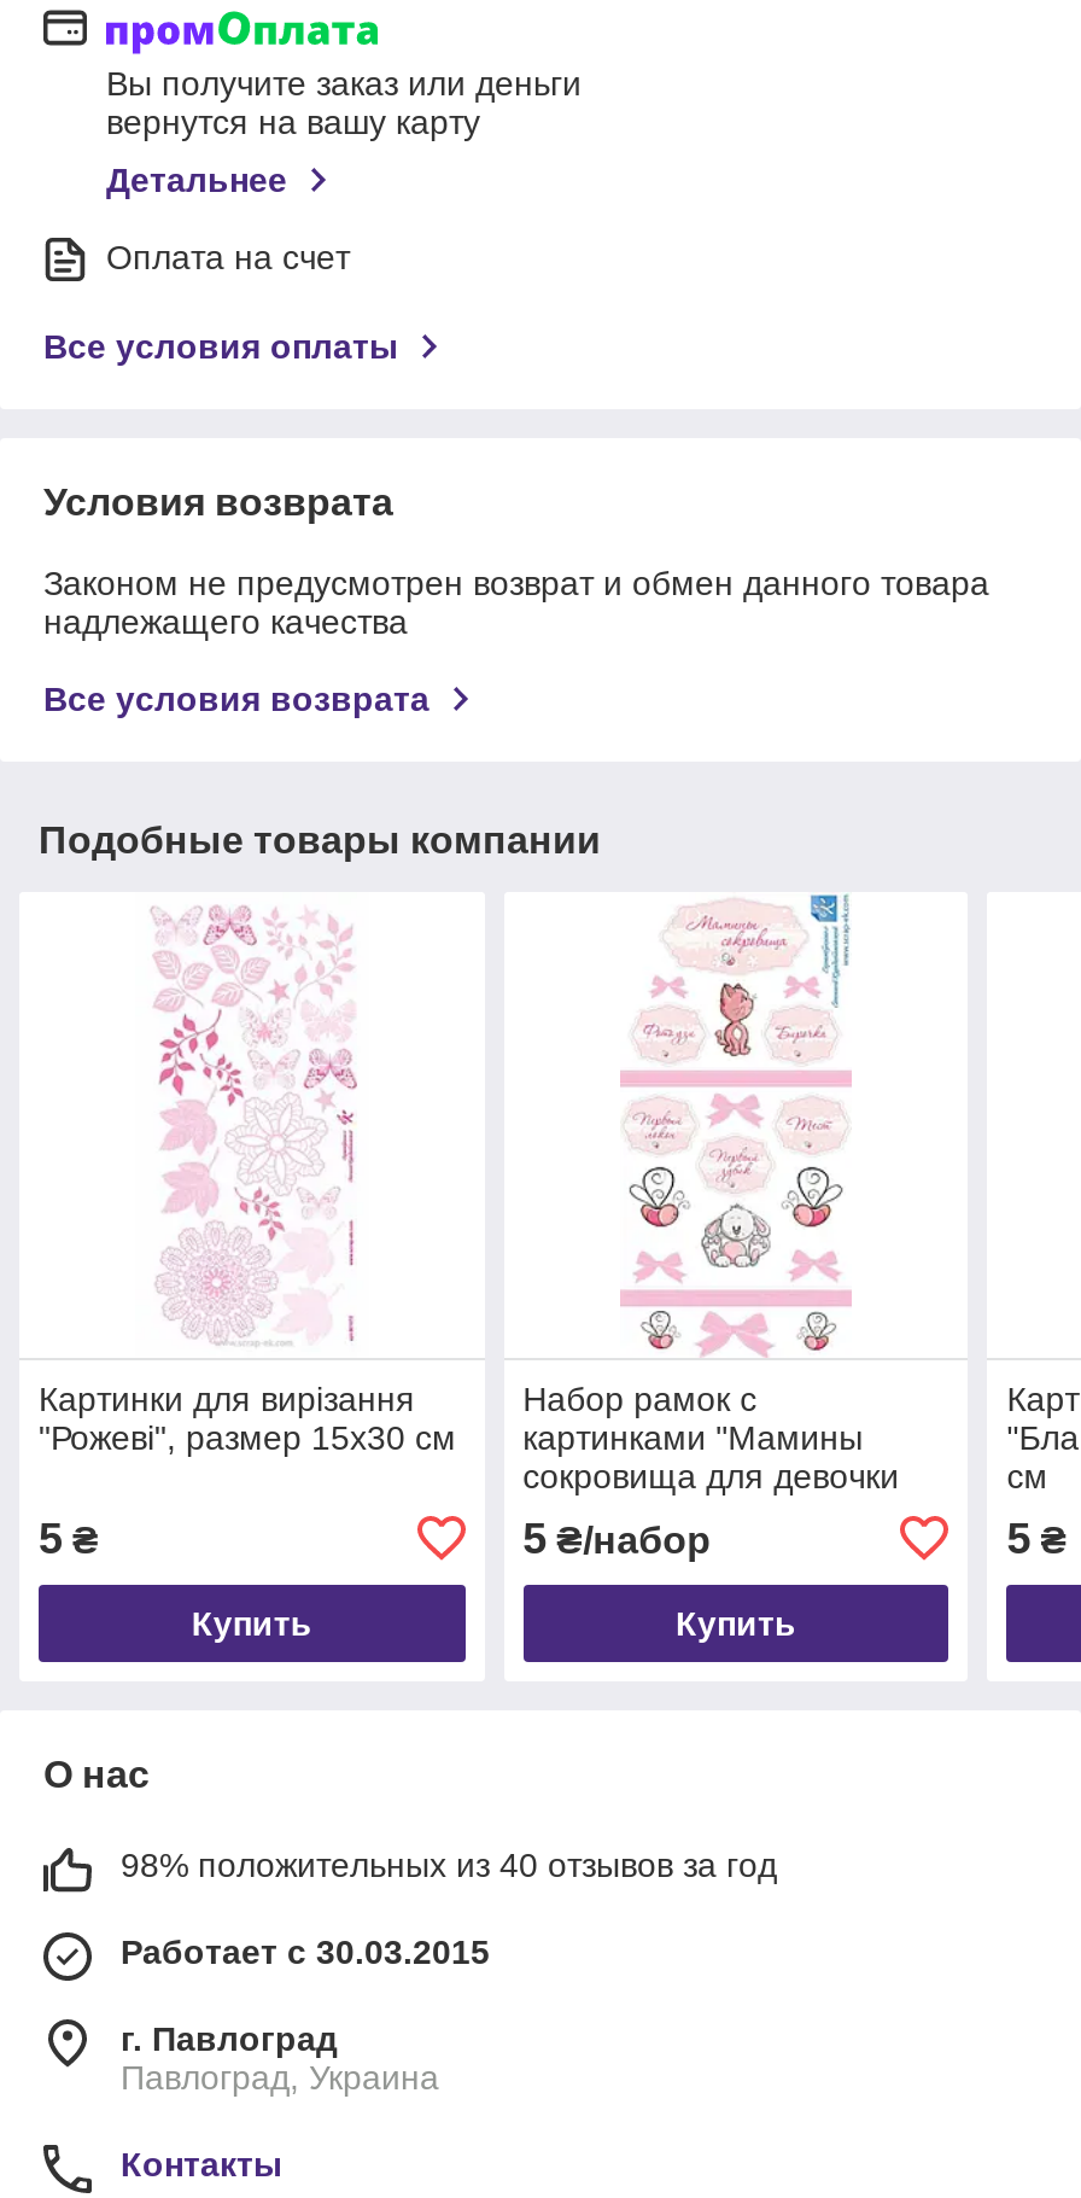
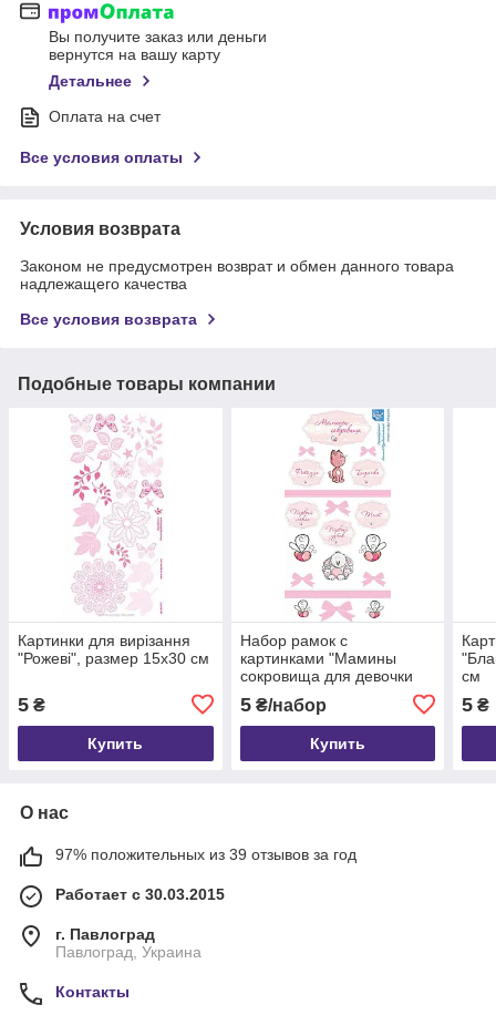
- 98% положительных из 40 отзывов за год
+ 97% положительных из 39 отзывов за год
